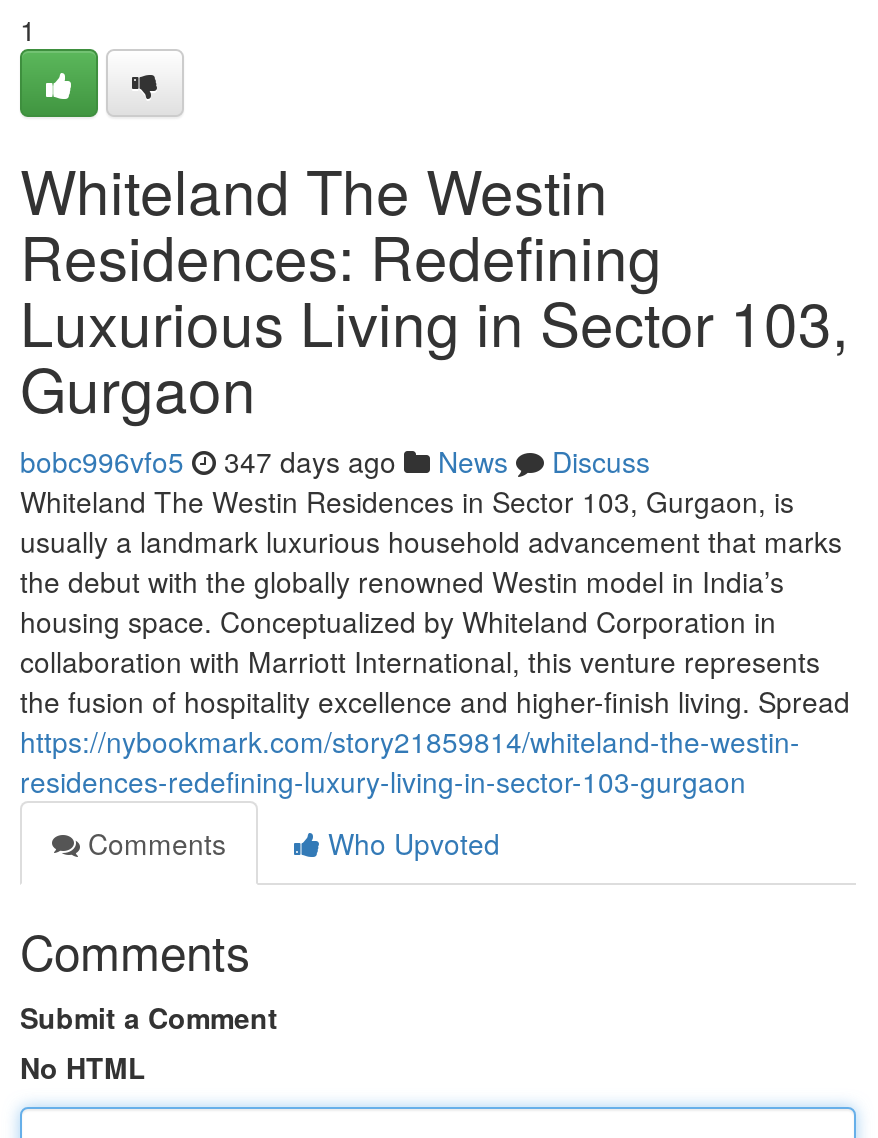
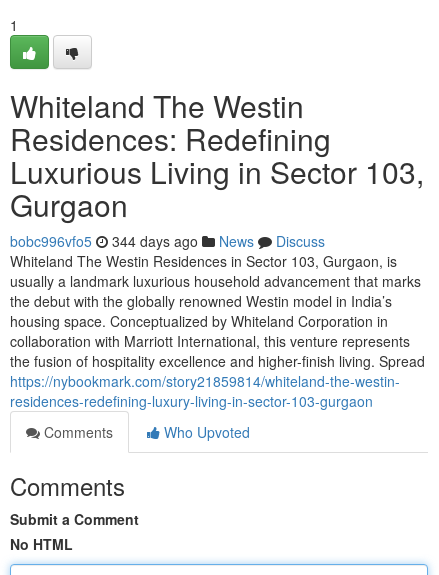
- bobc996vfo5 347 days ago News Discuss
+ bobc996vfo5 344 days ago News Discuss
